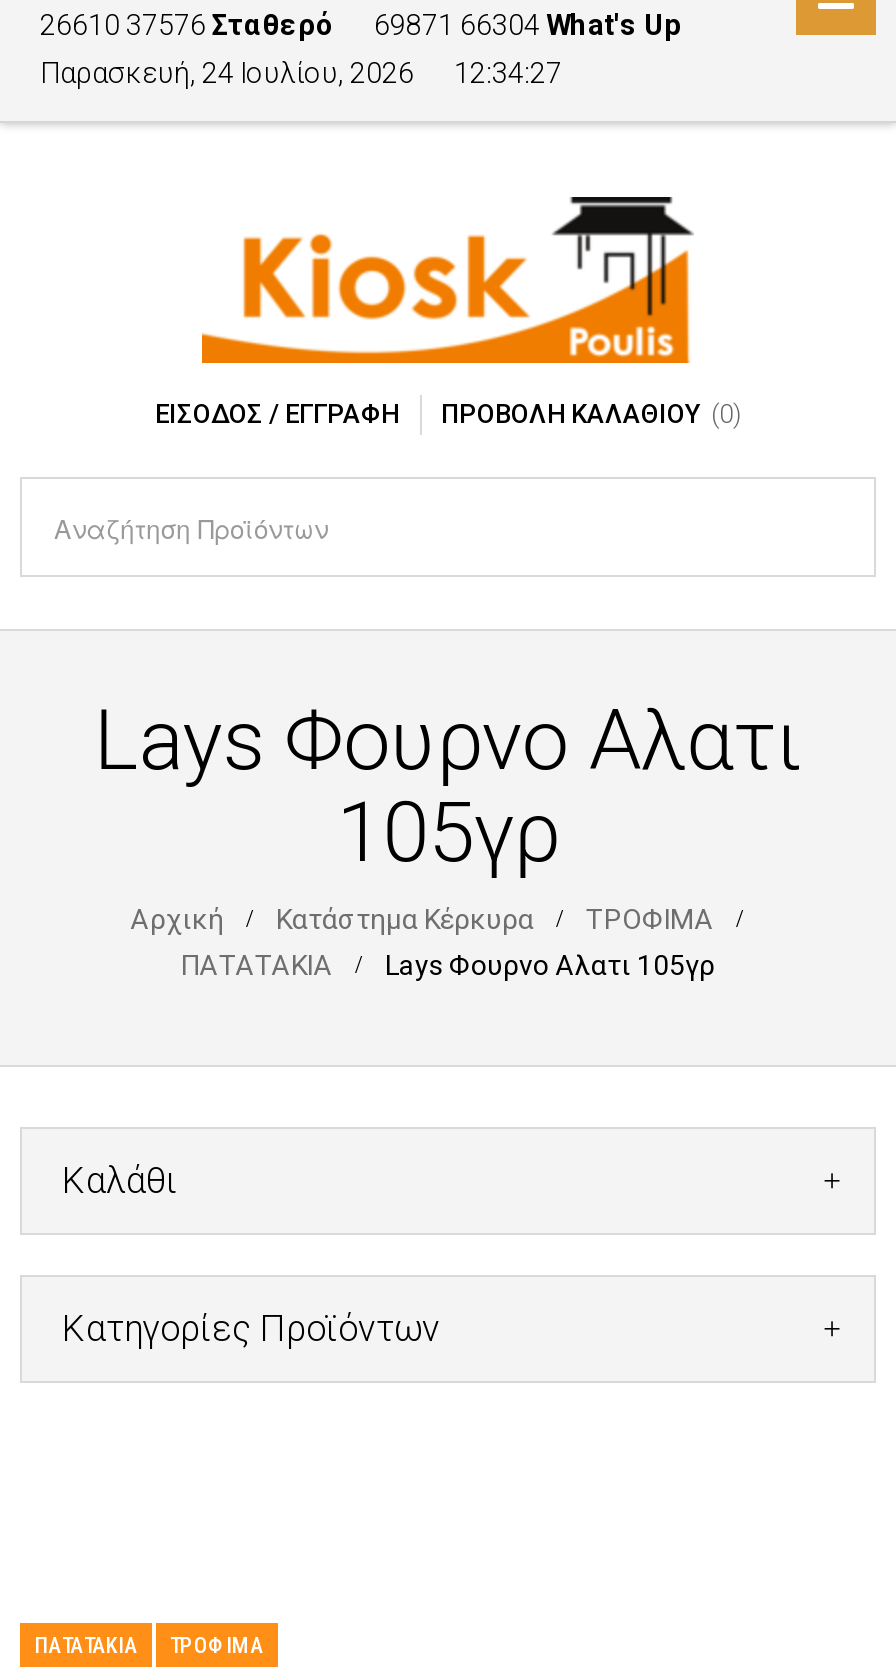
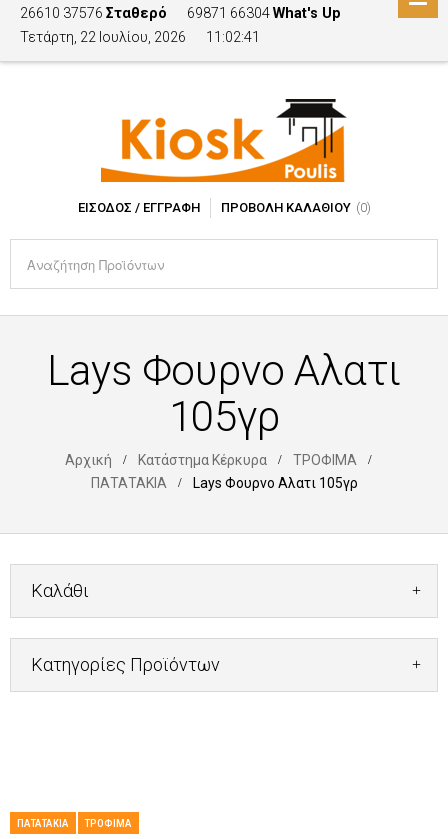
- Παρασκευή, 24 Ιουλίου, 2026
+ Τετάρτη, 22 Ιουλίου, 2026

- 12:34:27
+ 11:02:41
